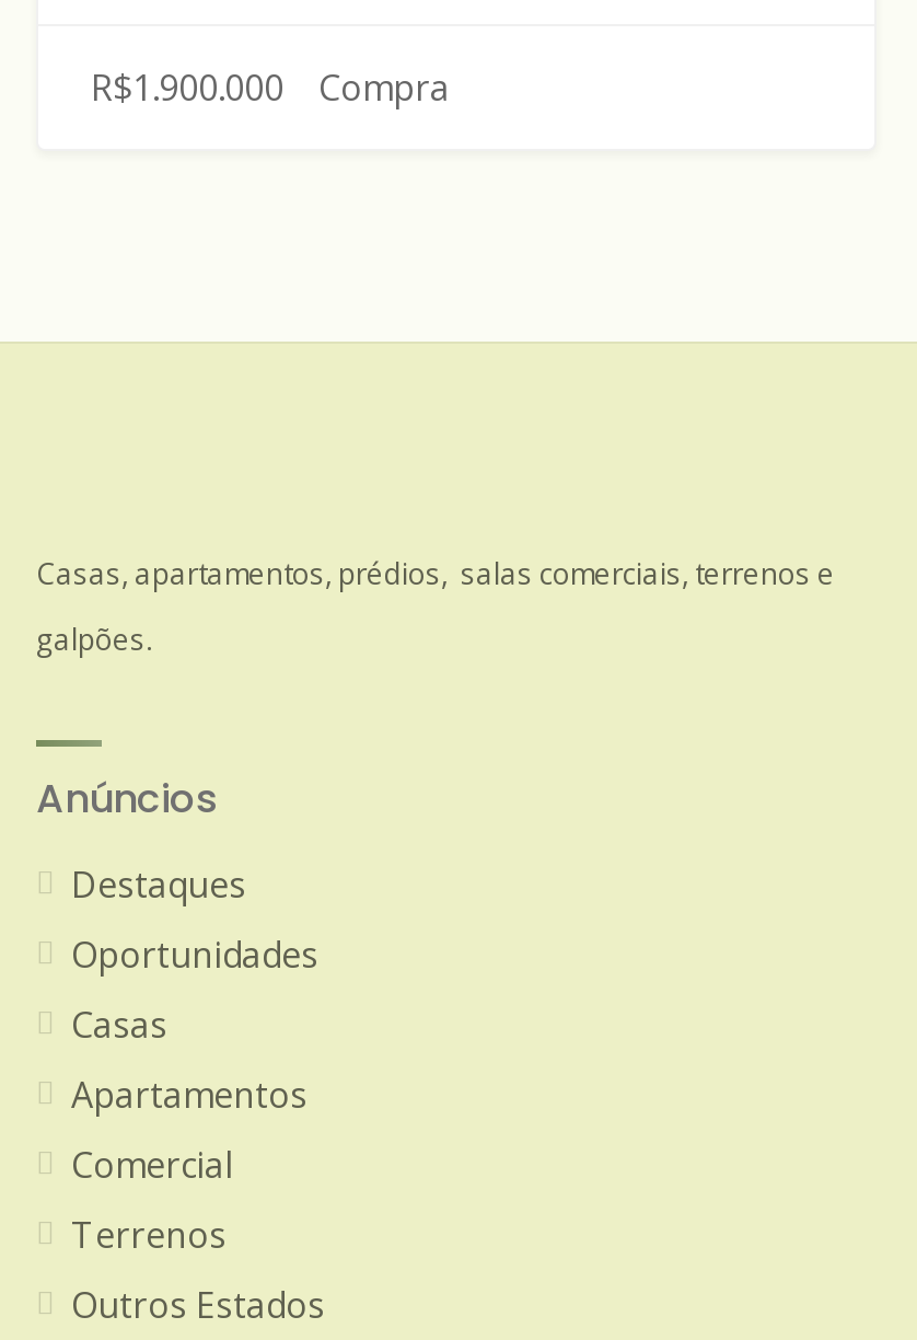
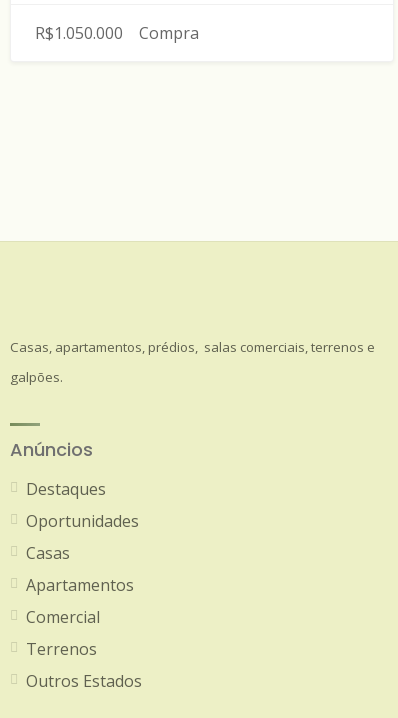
- R$1.900.000 Compra
+ R$1.050.000 Compra
